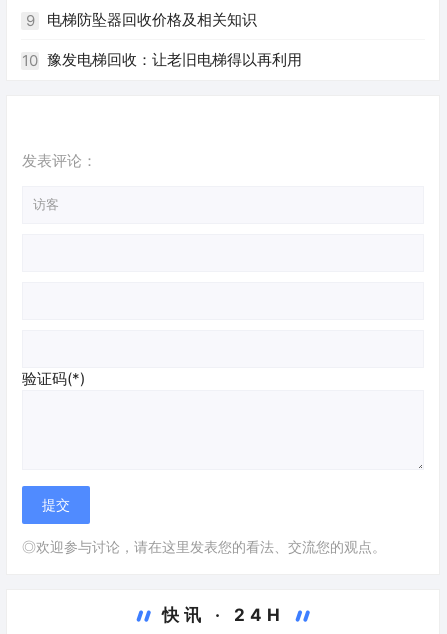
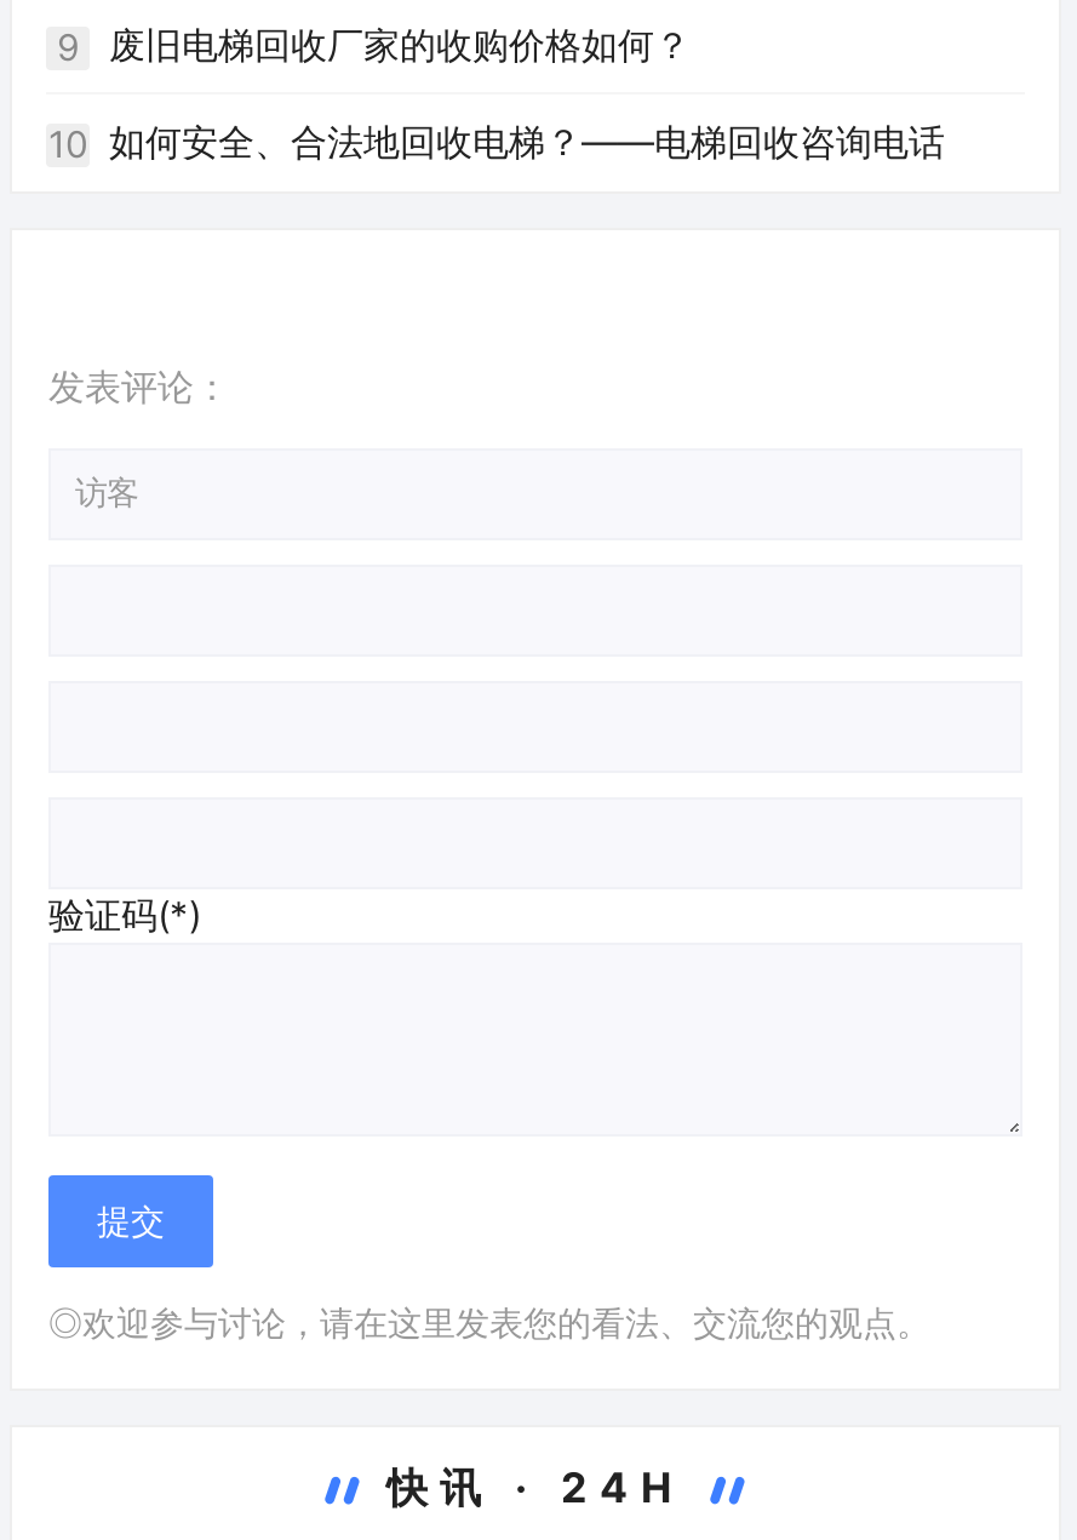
- 电梯防坠器回收价格及相关知识
+ 废旧电梯回收厂家的收购价格如何？

- 10 豫发电梯回收：让老旧电梯得以再利用
+ 10 如何安全、合法地回收电梯？——电梯回收咨询电话
